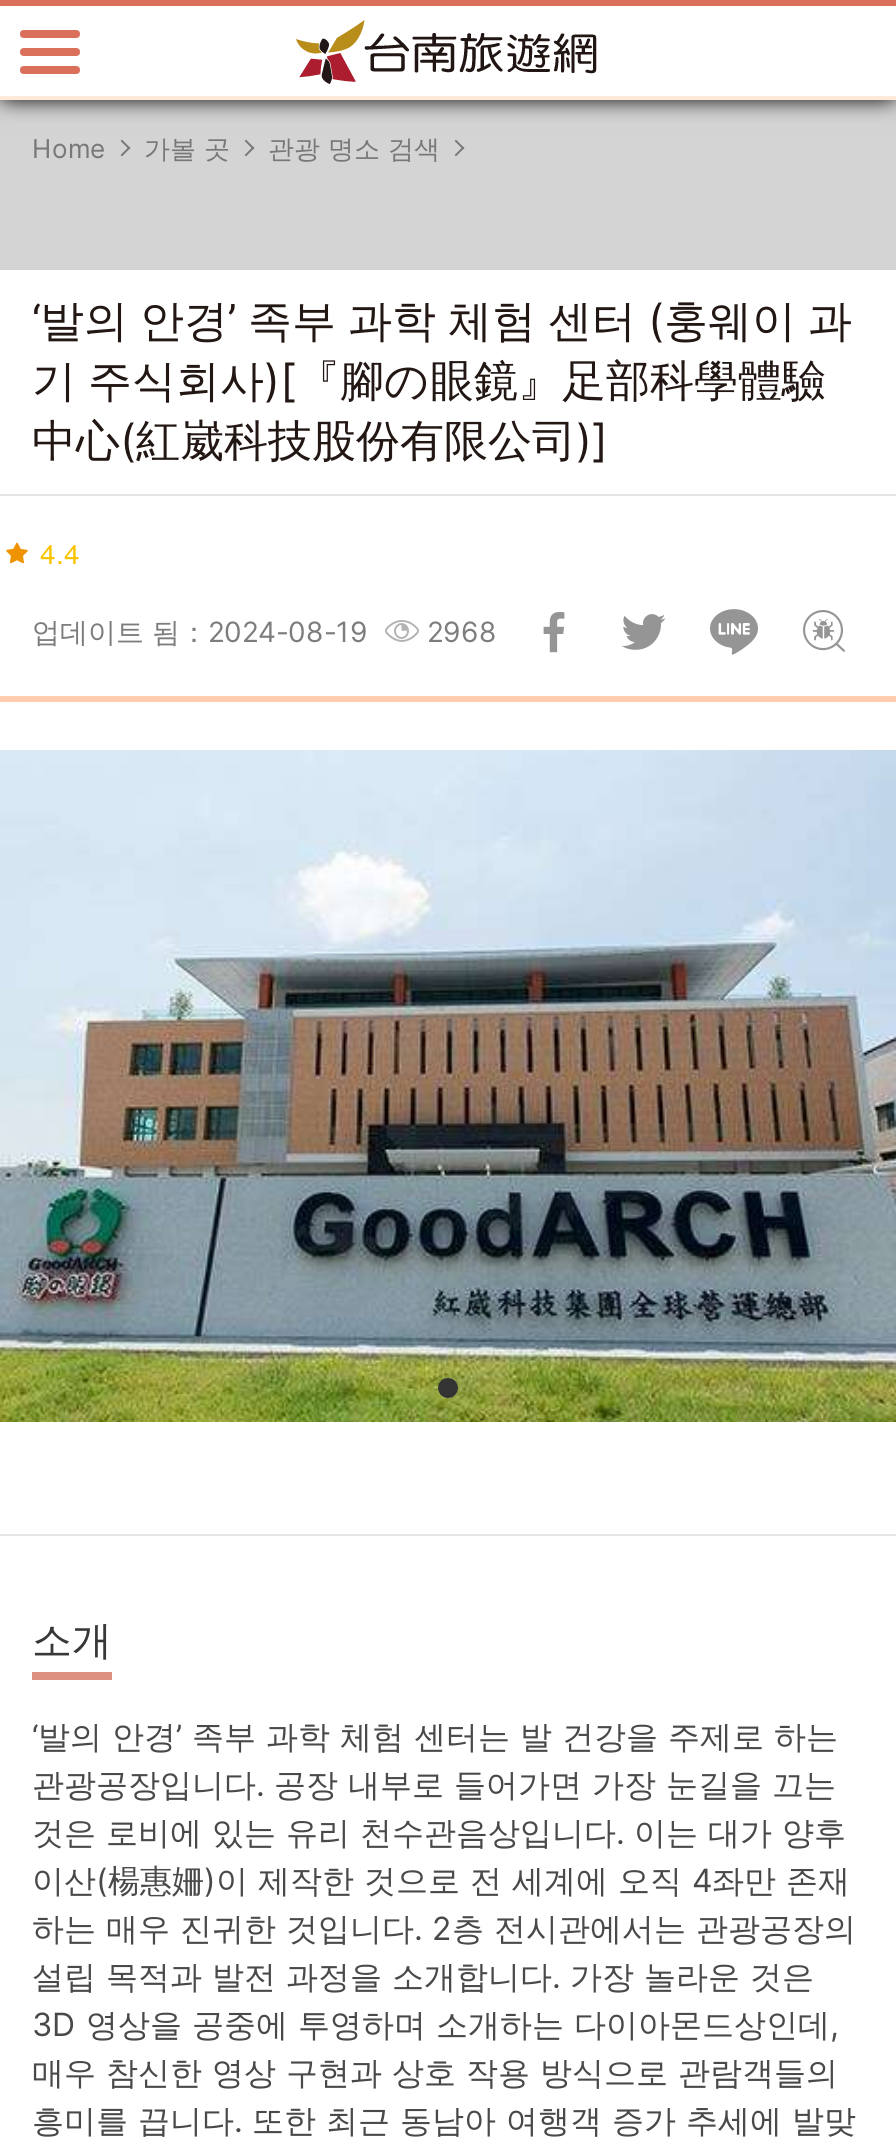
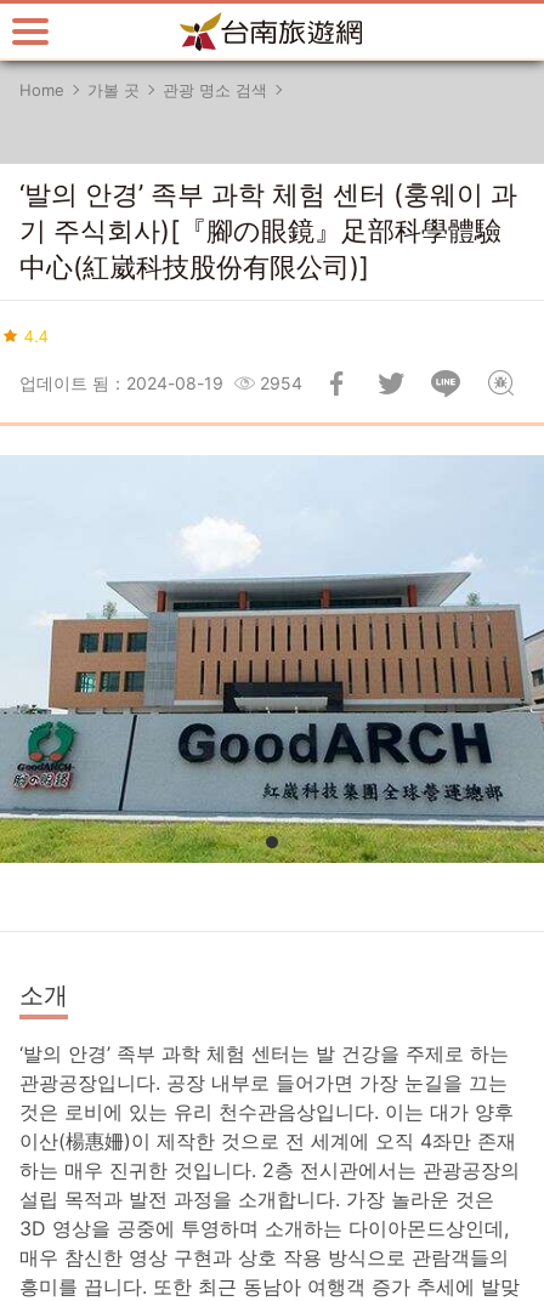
- 업데이트 됨：2024-08-19 2968
+ 업데이트 됨：2024-08-19 2954
